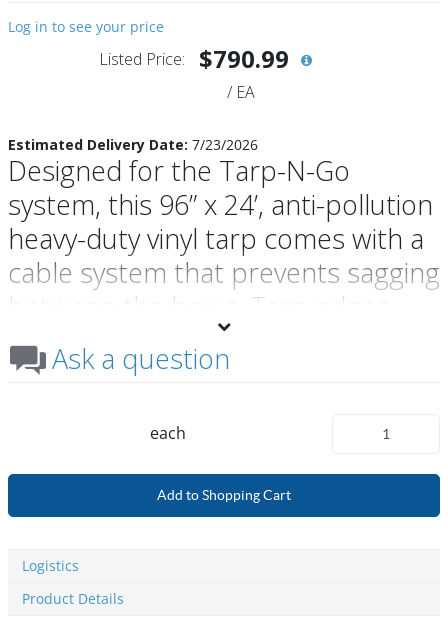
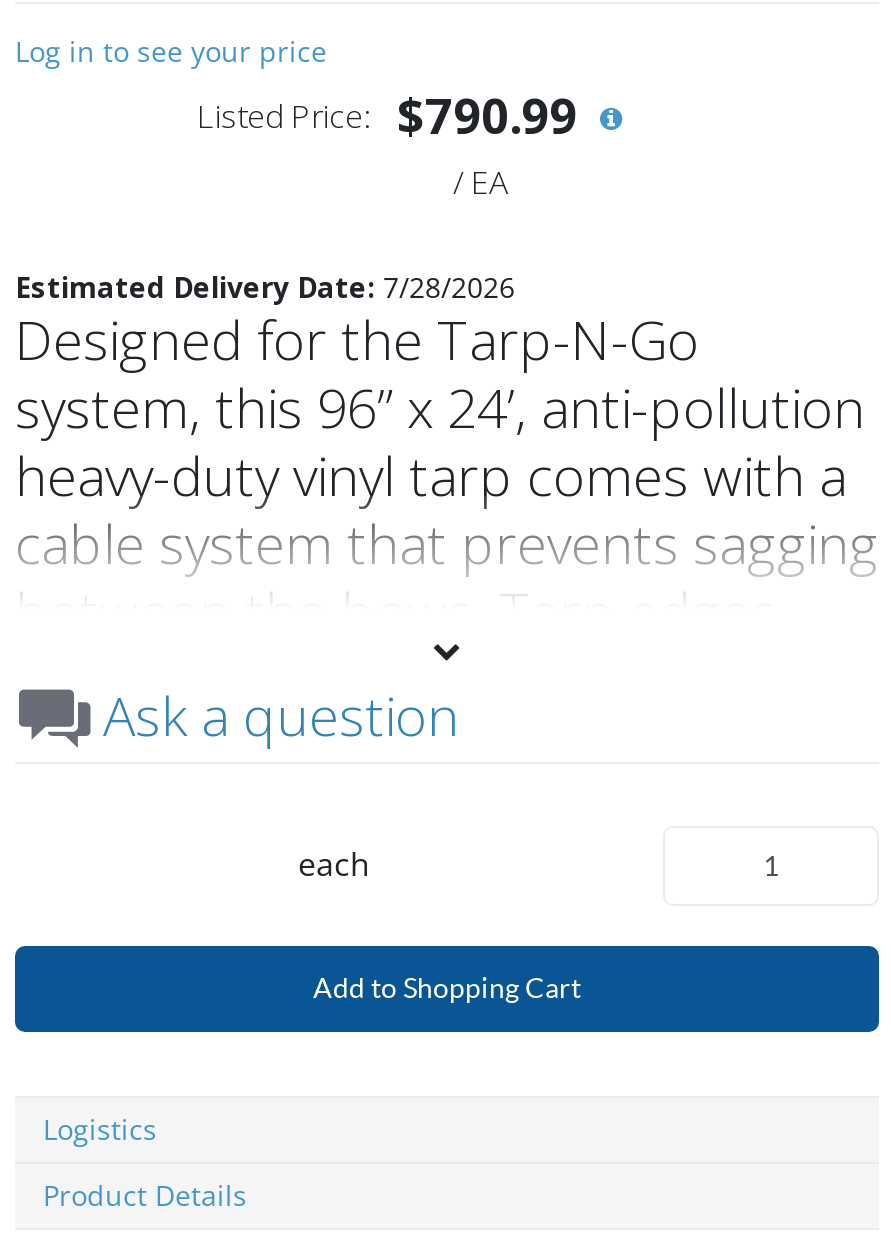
- Estimated Delivery Date: 7/23/2026
+ Estimated Delivery Date: 7/28/2026
